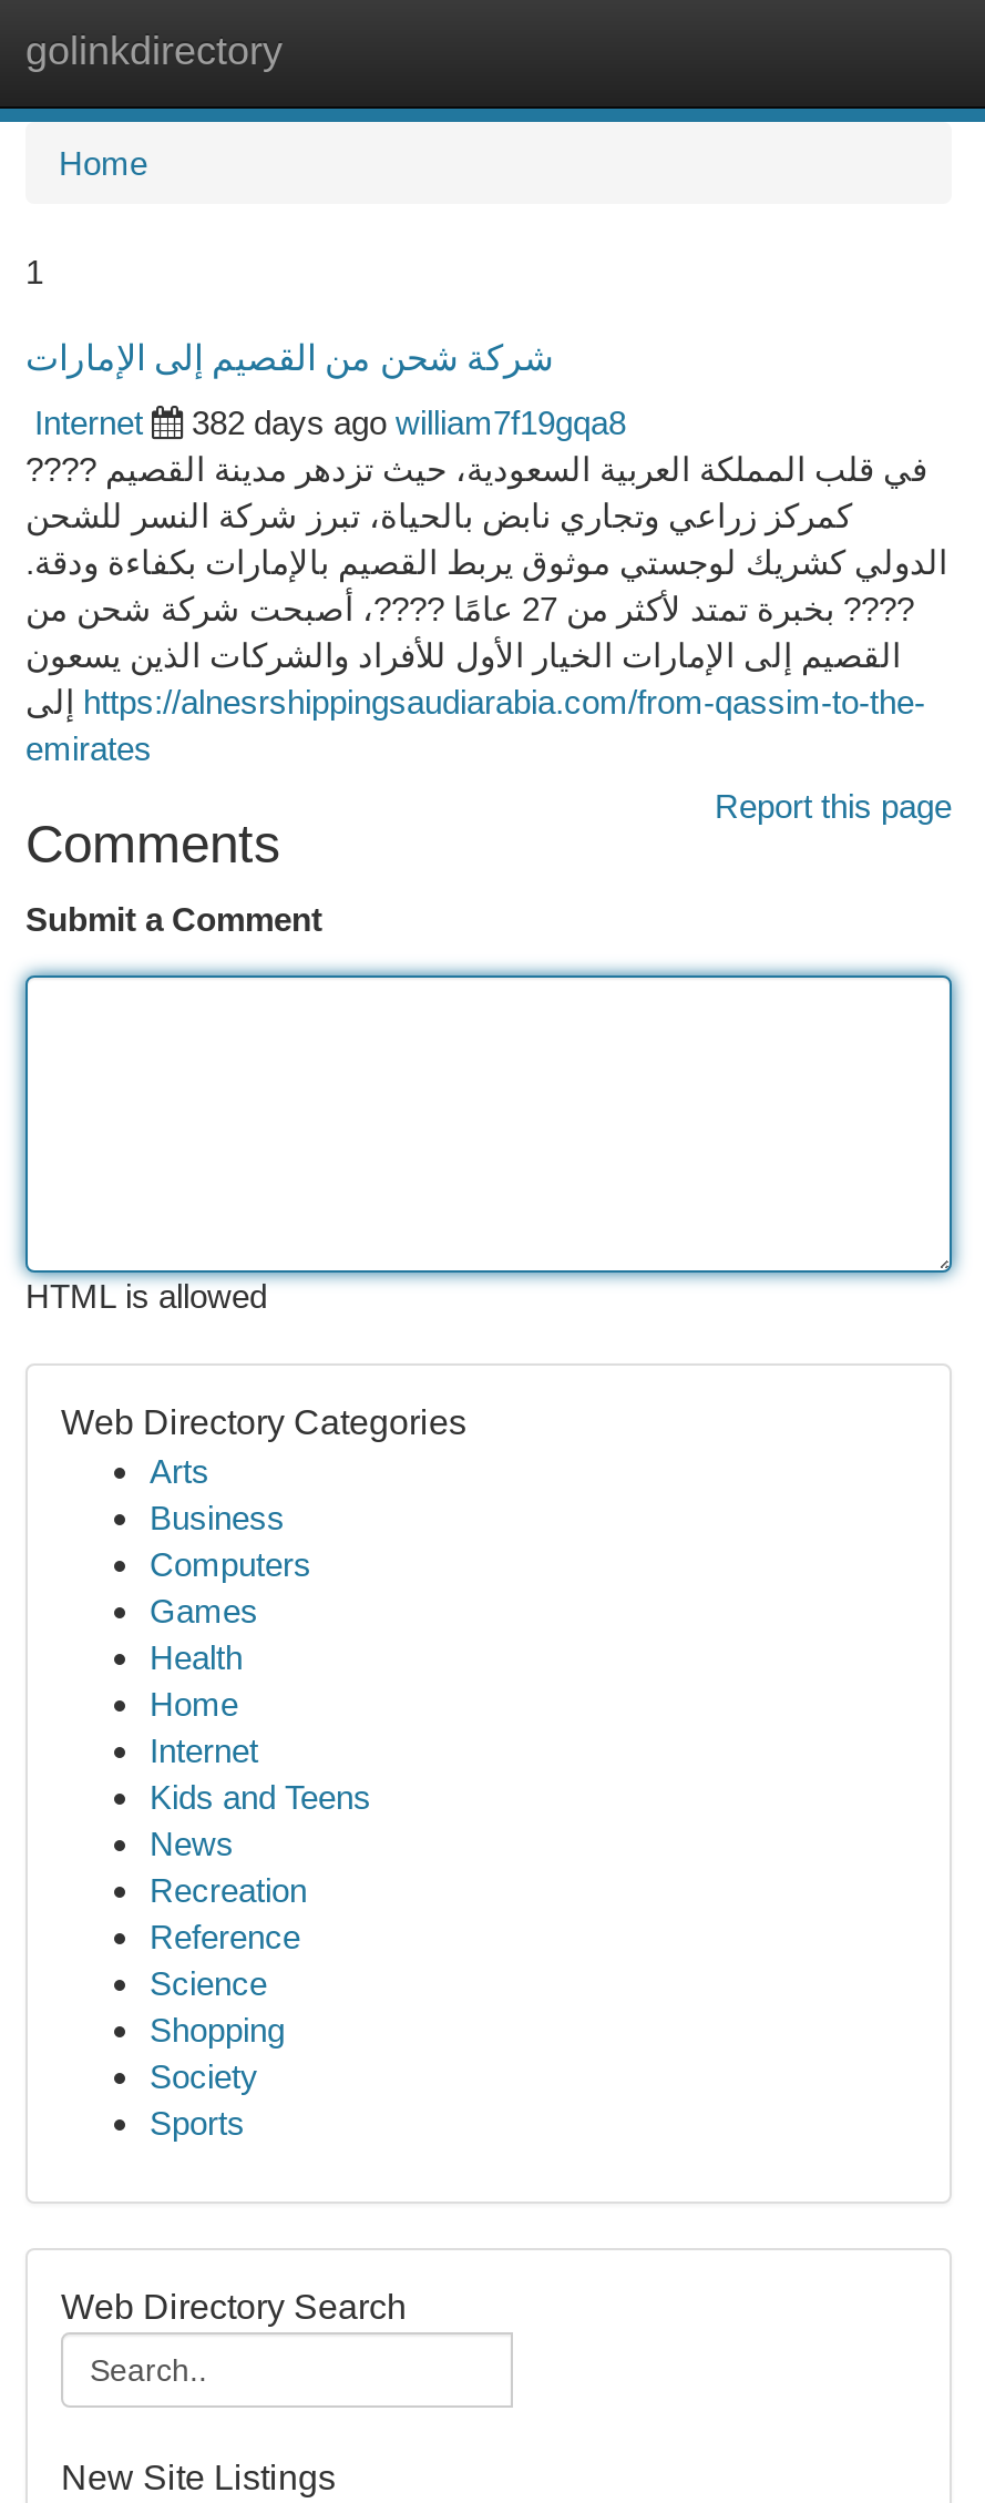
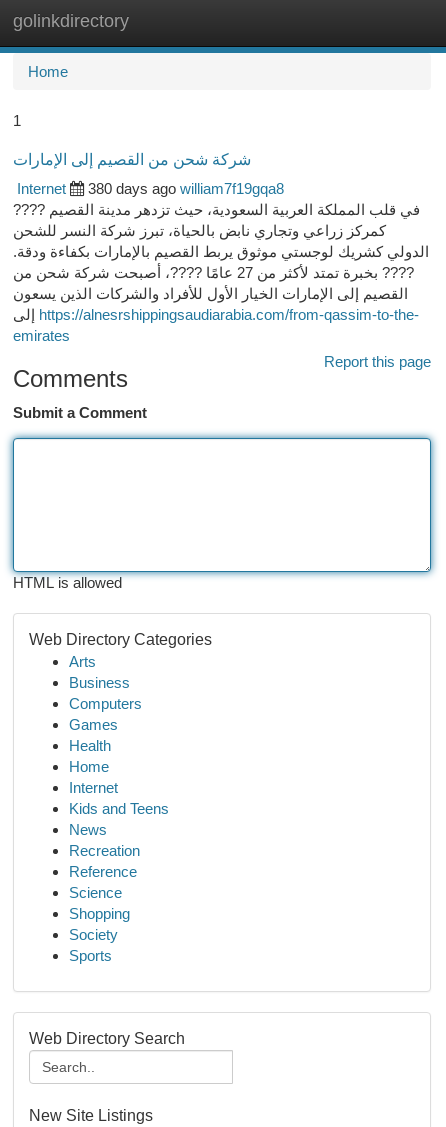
- 382 days ago william7f19gqa8
+ 380 days ago william7f19gqa8
